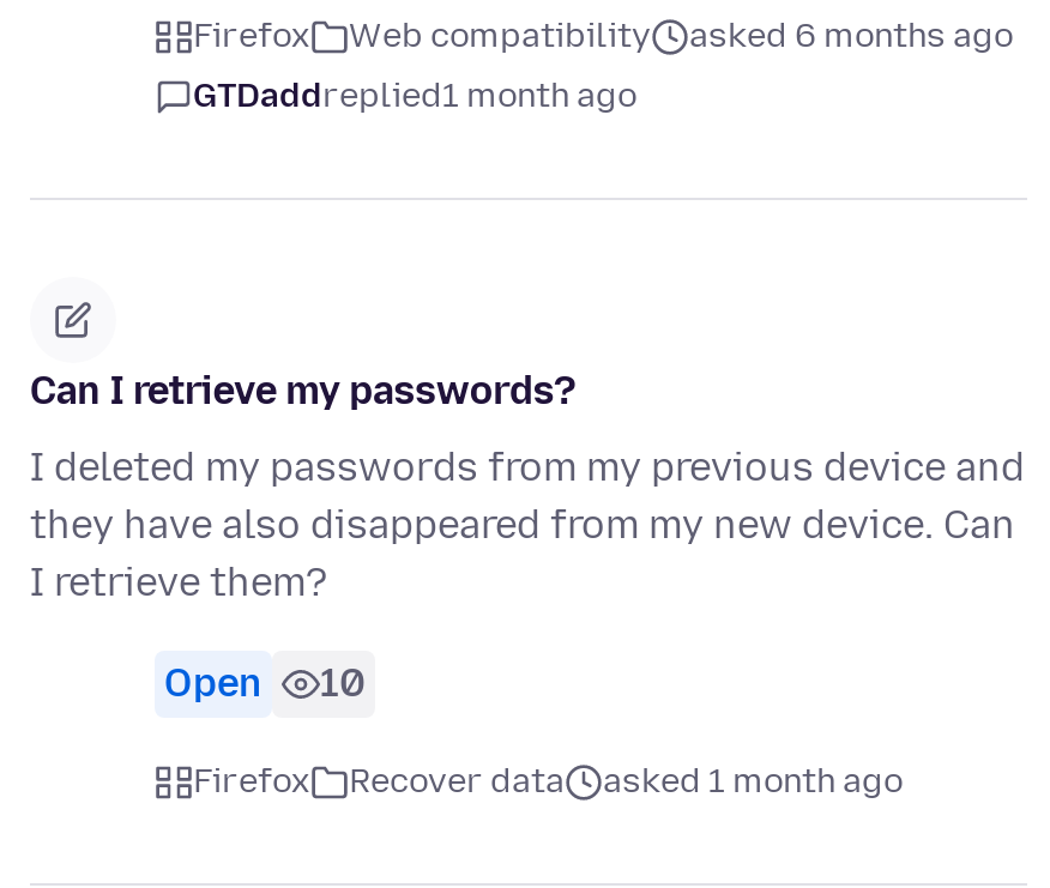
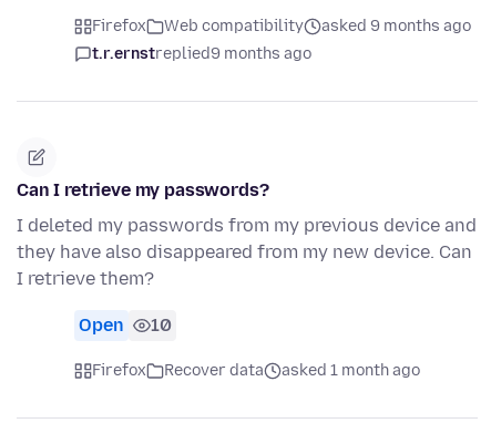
- asked 6 months ago
+ asked 9 months ago

- GTDaddreplied1 month ago
+ t.r.ernstreplied9 months ago
